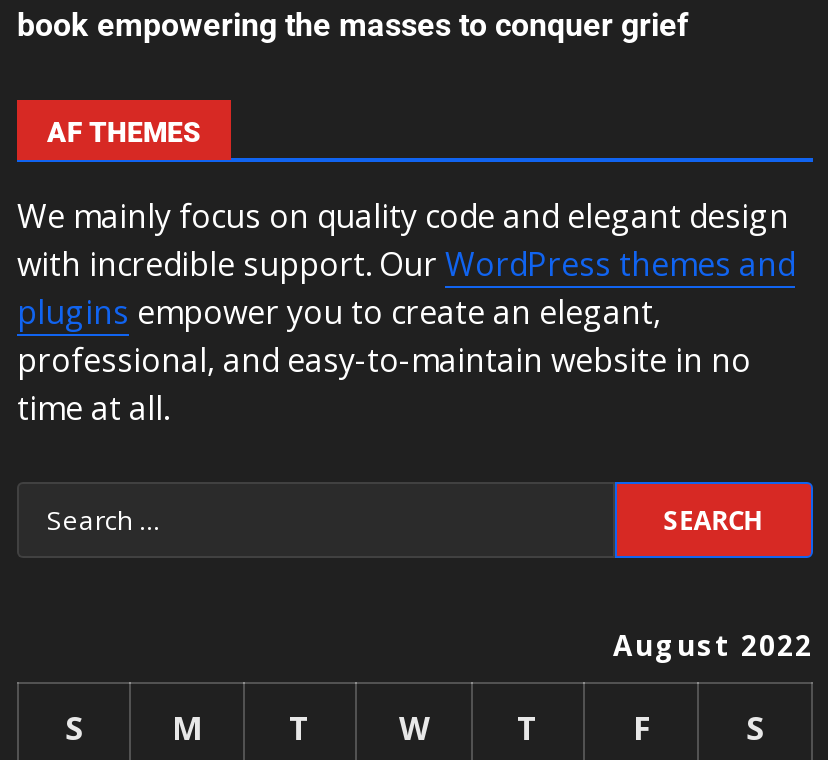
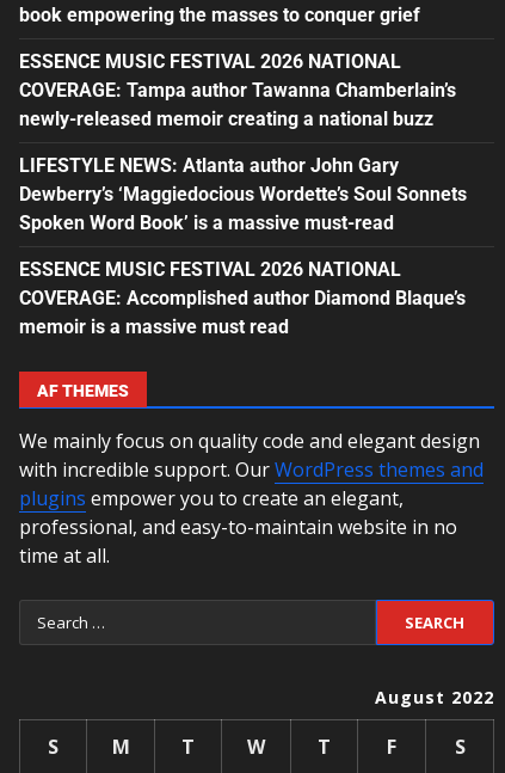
+ ESSENCE MUSIC FESTIVAL 2026 NATIONAL
+ COVERAGE: Tampa author Tawanna Chamberlain’s
+ newly-released memoir creating a national buzz
+ LIFESTYLE NEWS: Atlanta author John Gary
+ Dewberry’s ‘Maggiedocious Wordette’s Soul Sonnets
+ Spoken Word Book’ is a massive must-read
+ ESSENCE MUSIC FESTIVAL 2026 NATIONAL
+ COVERAGE: Accomplished author Diamond Blaque’s
+ memoir is a massive must read
